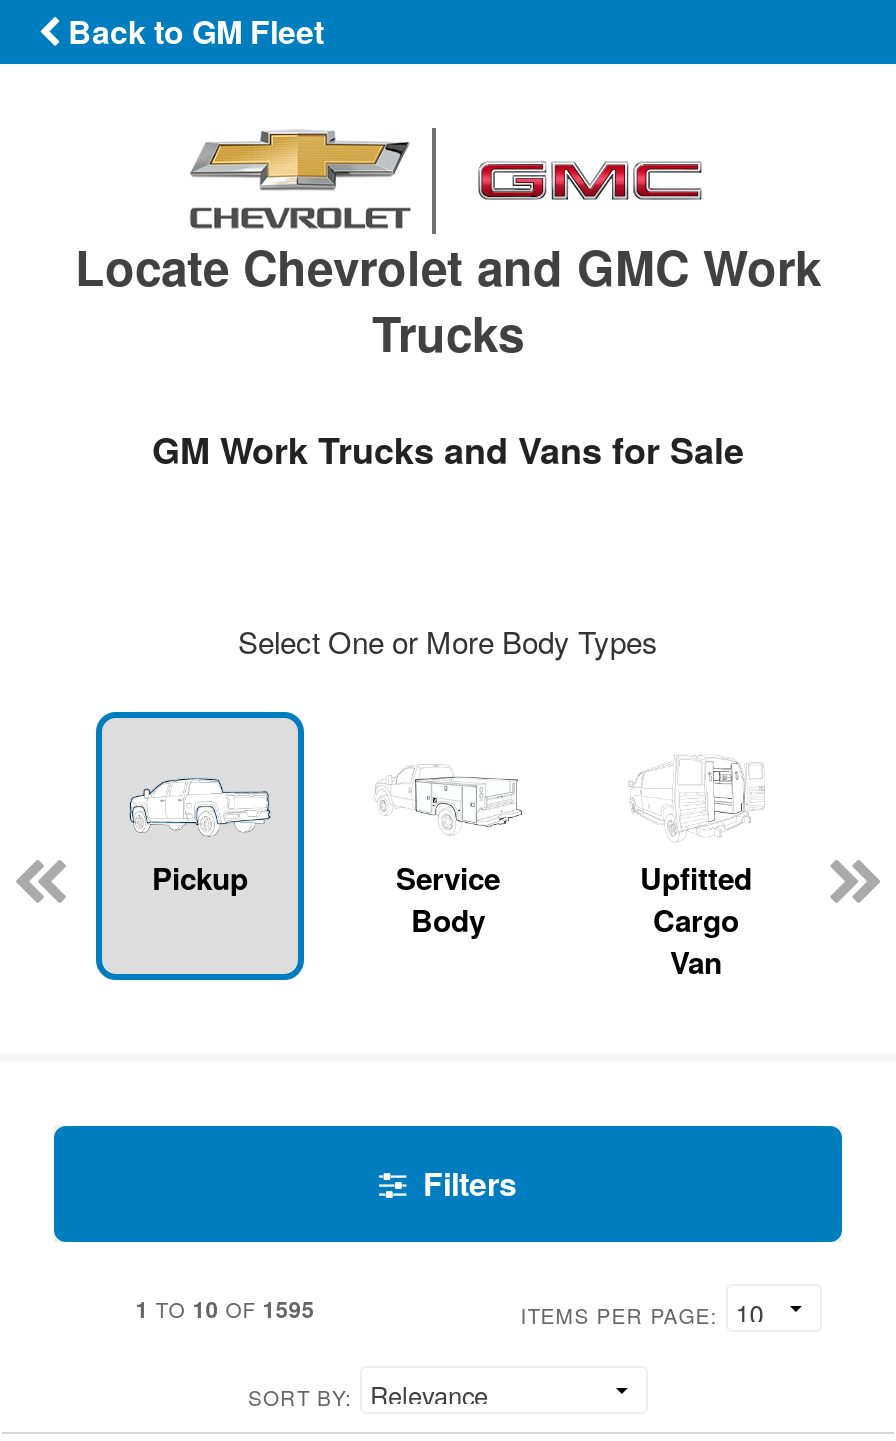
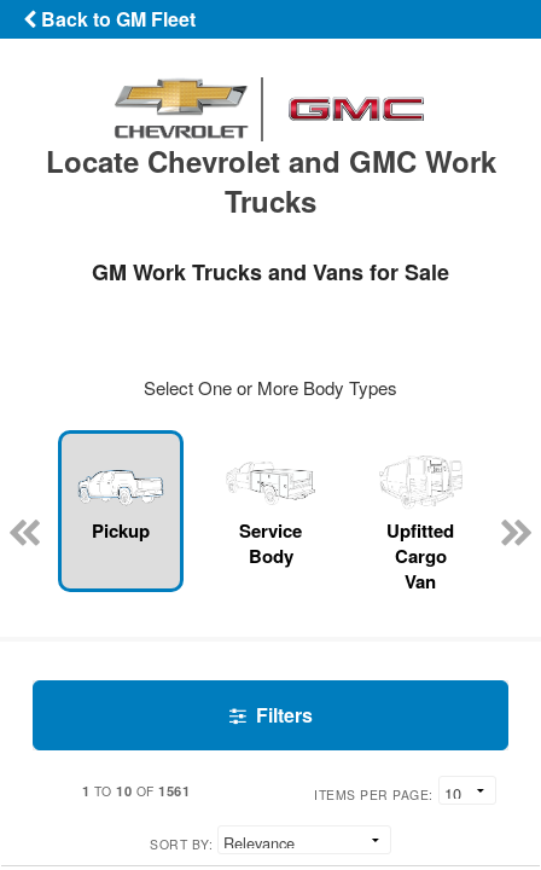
- 1 TO 10 OF 1595
+ 1 TO 10 OF 1561
